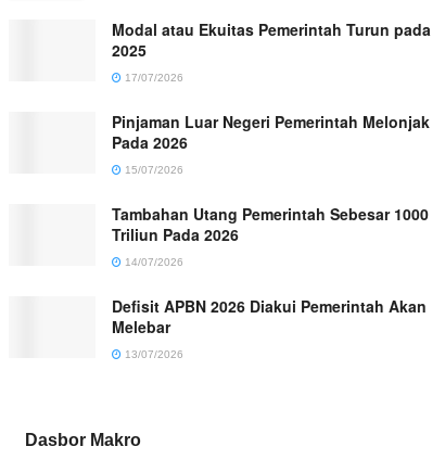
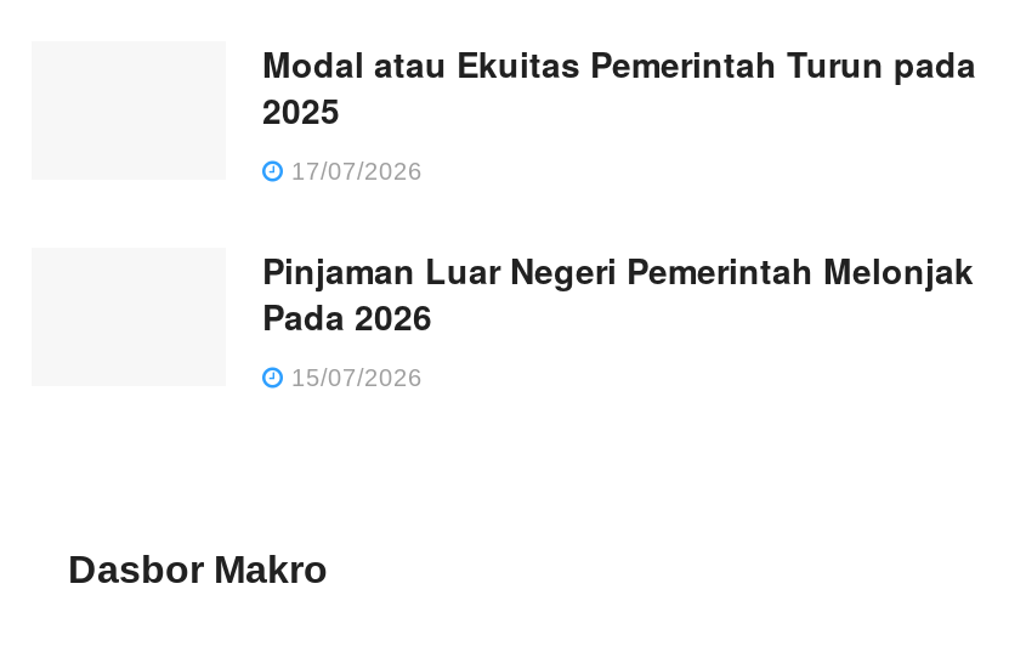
- Tambahan Utang Pemerintah Sebesar 1000
- Triliun Pada 2026
- 14/07/2026
- Defisit APBN 2026 Diakui Pemerintah Akan
- Melebar
- 13/07/2026
